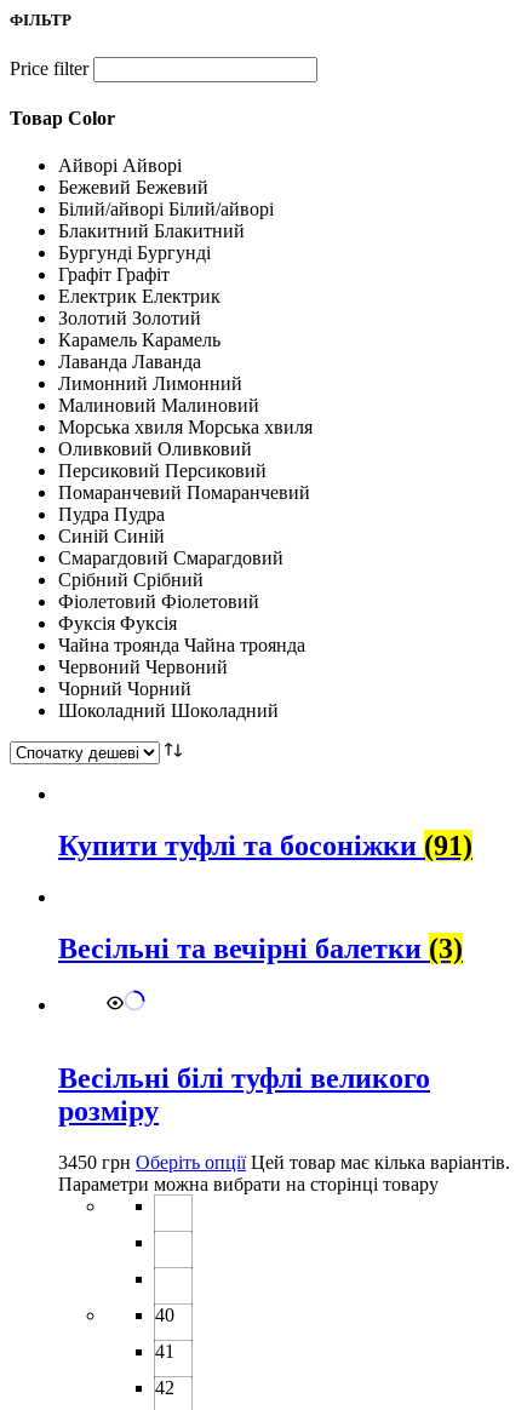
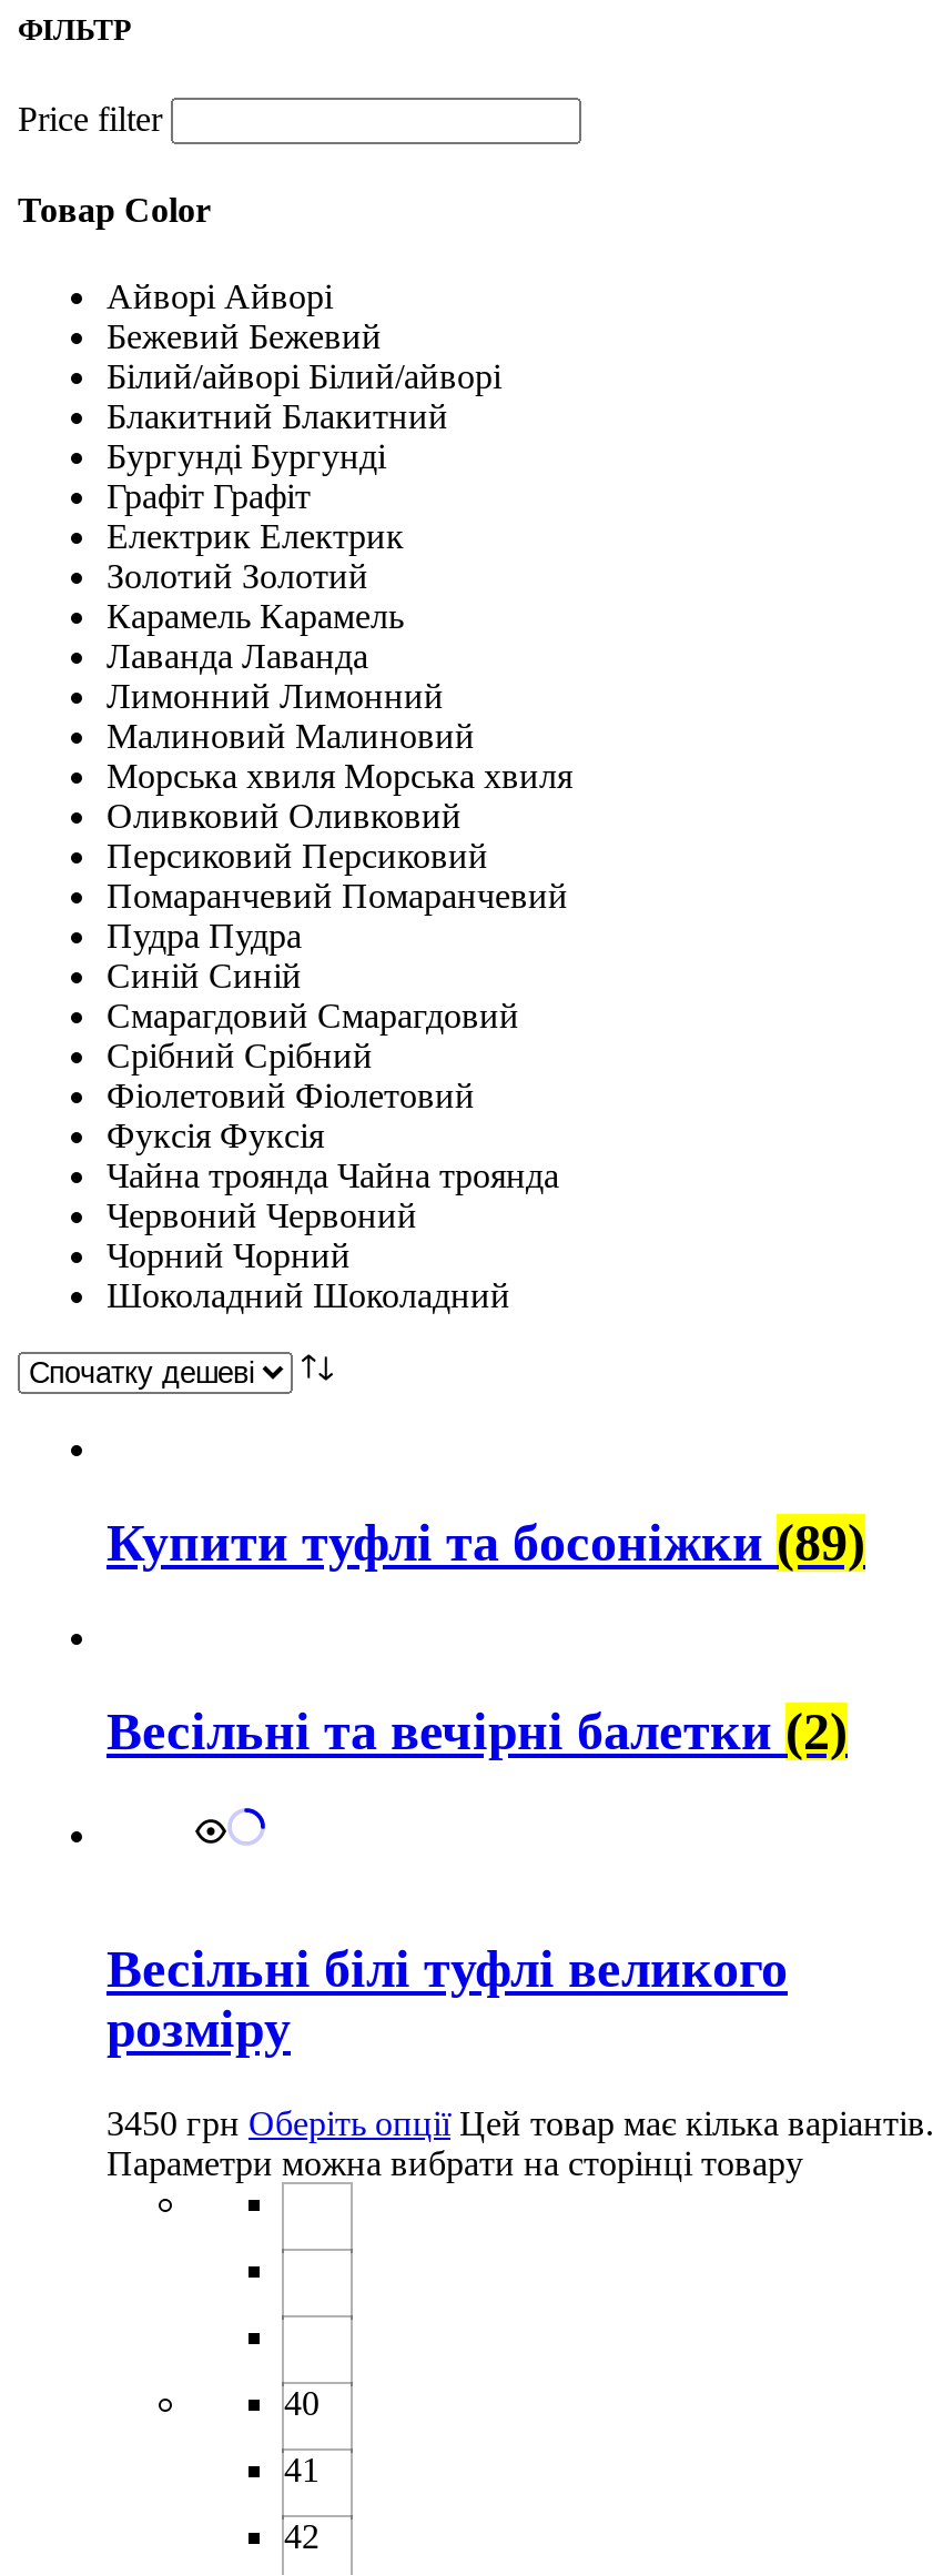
- Купити туфлі та босоніжки (91)
+ Купити туфлі та босоніжки (89)

- Весільні та вечірні балетки (3)
+ Весільні та вечірні балетки (2)
